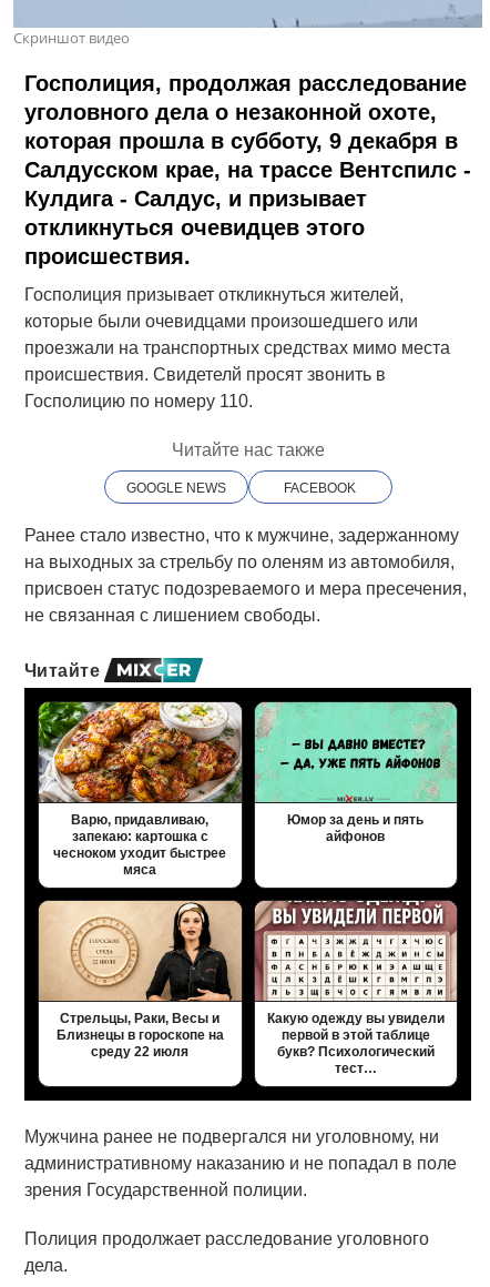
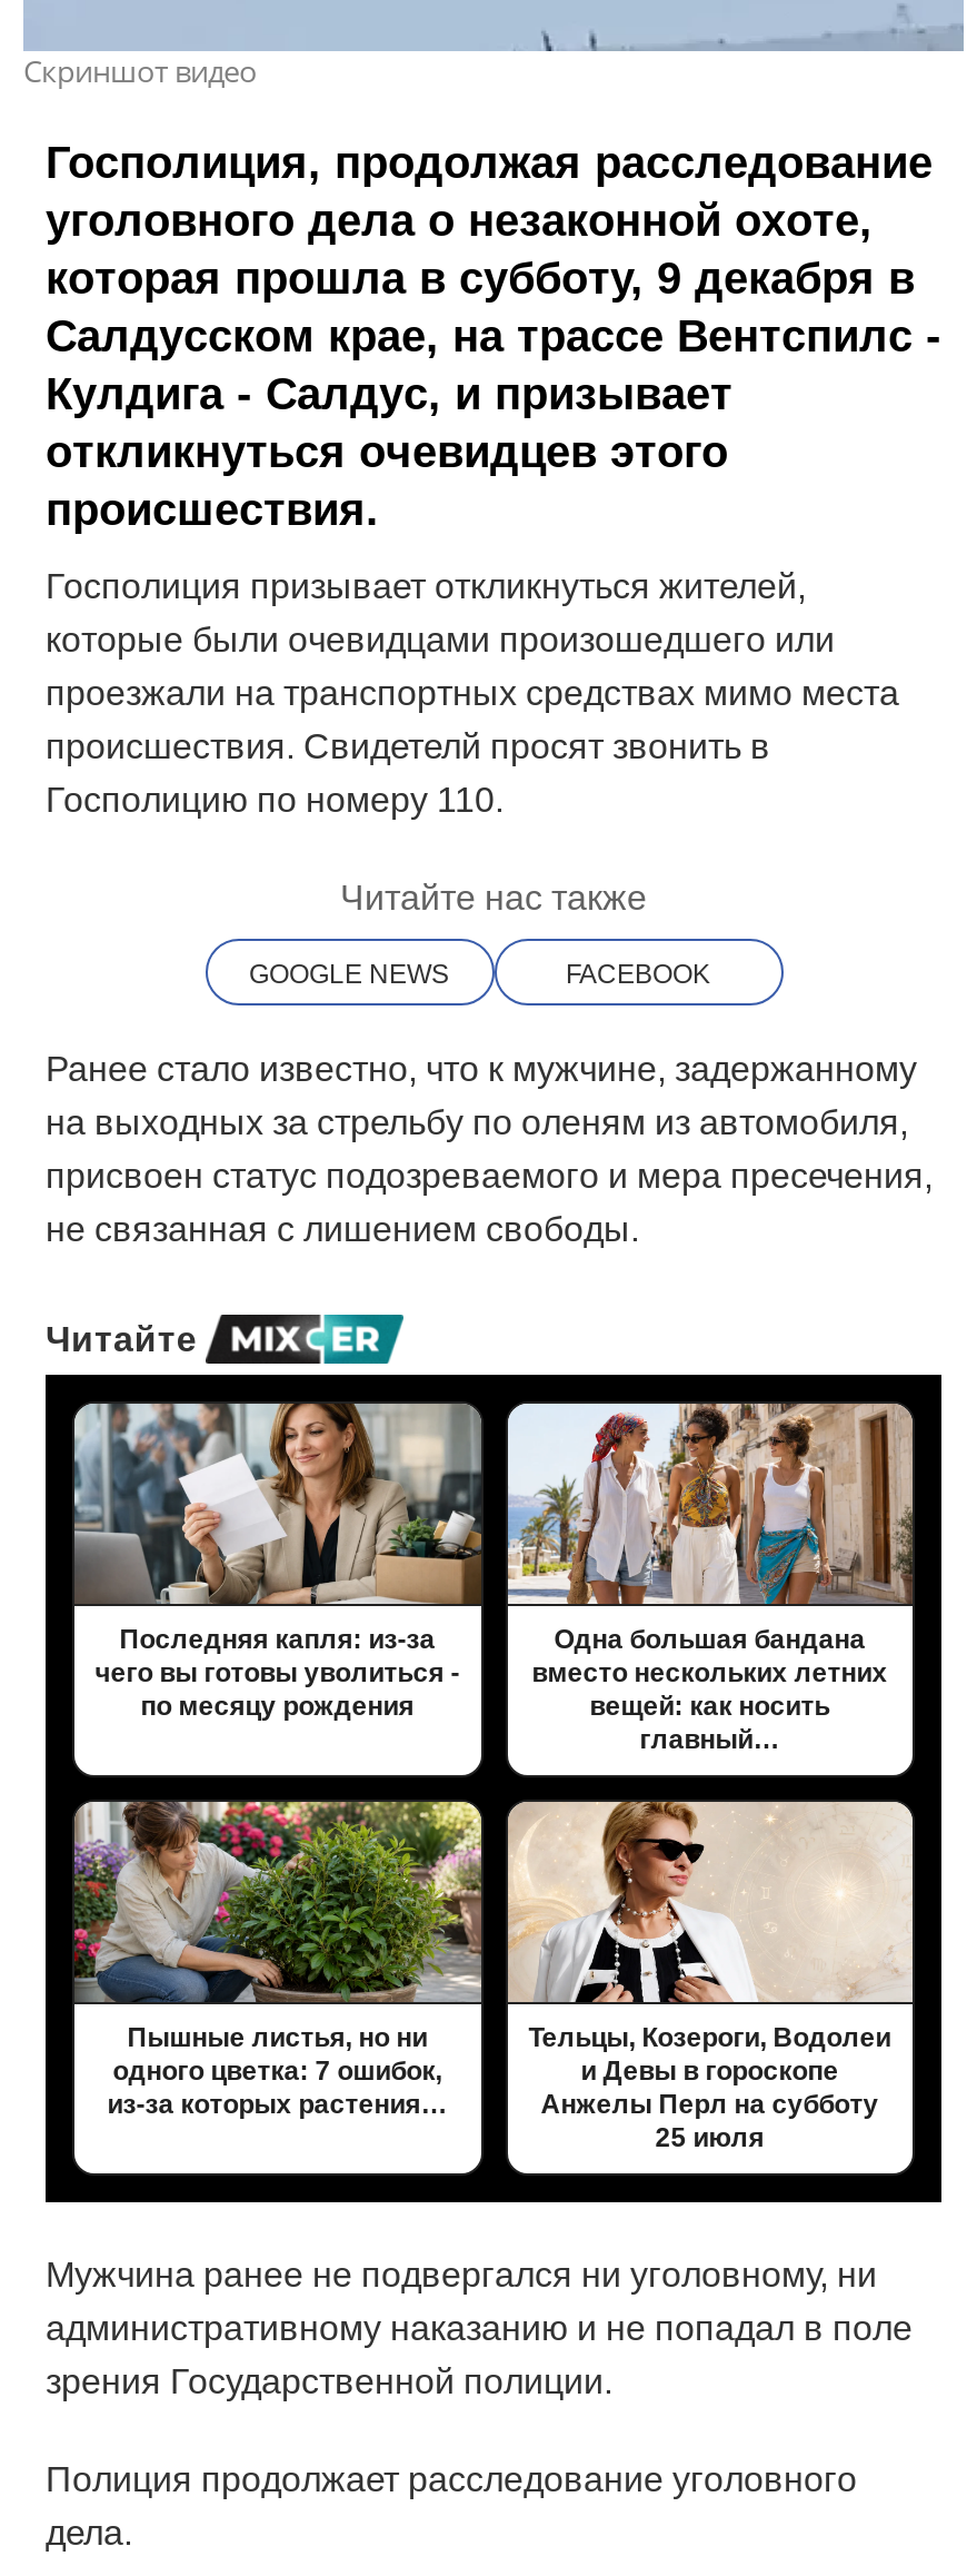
- [image]
- Варю, придавливаю,
- запекаю: картошка с
- чесноком уходит быстрее
- мяса
+ [image]
+ Последняя капля: из-за
+ чего вы готовы уволиться -
+ по месяцу рождения

- [image]
- Юмор за день и пять
- айфонов
+ [image]
+ Одна большая бандана
+ вместо нескольких летних
+ вещей: как носить
+ главный…

- [image]
- Стрельцы, Раки, Весы и
- Близнецы в гороскопе на
- среду 22 июля
+ [image]
+ Пышные листья, но ни
+ одного цветка: 7 ошибок,
+ из-за которых растения…

- [image]
- Какую одежду вы увидели
- первой в этой таблице
- букв? Психологический
- тест…
+ [image]
+ Тельцы, Козероги, Водолеи
+ и Девы в гороскопе
+ Анжелы Перл на субботу
+ 25 июля
